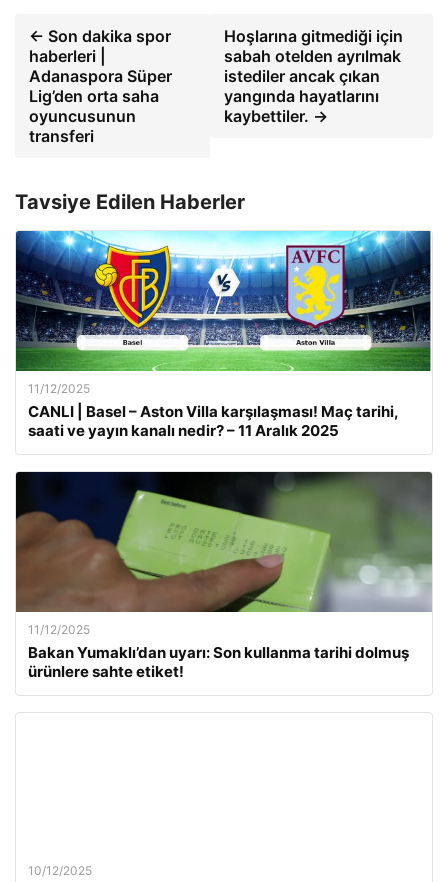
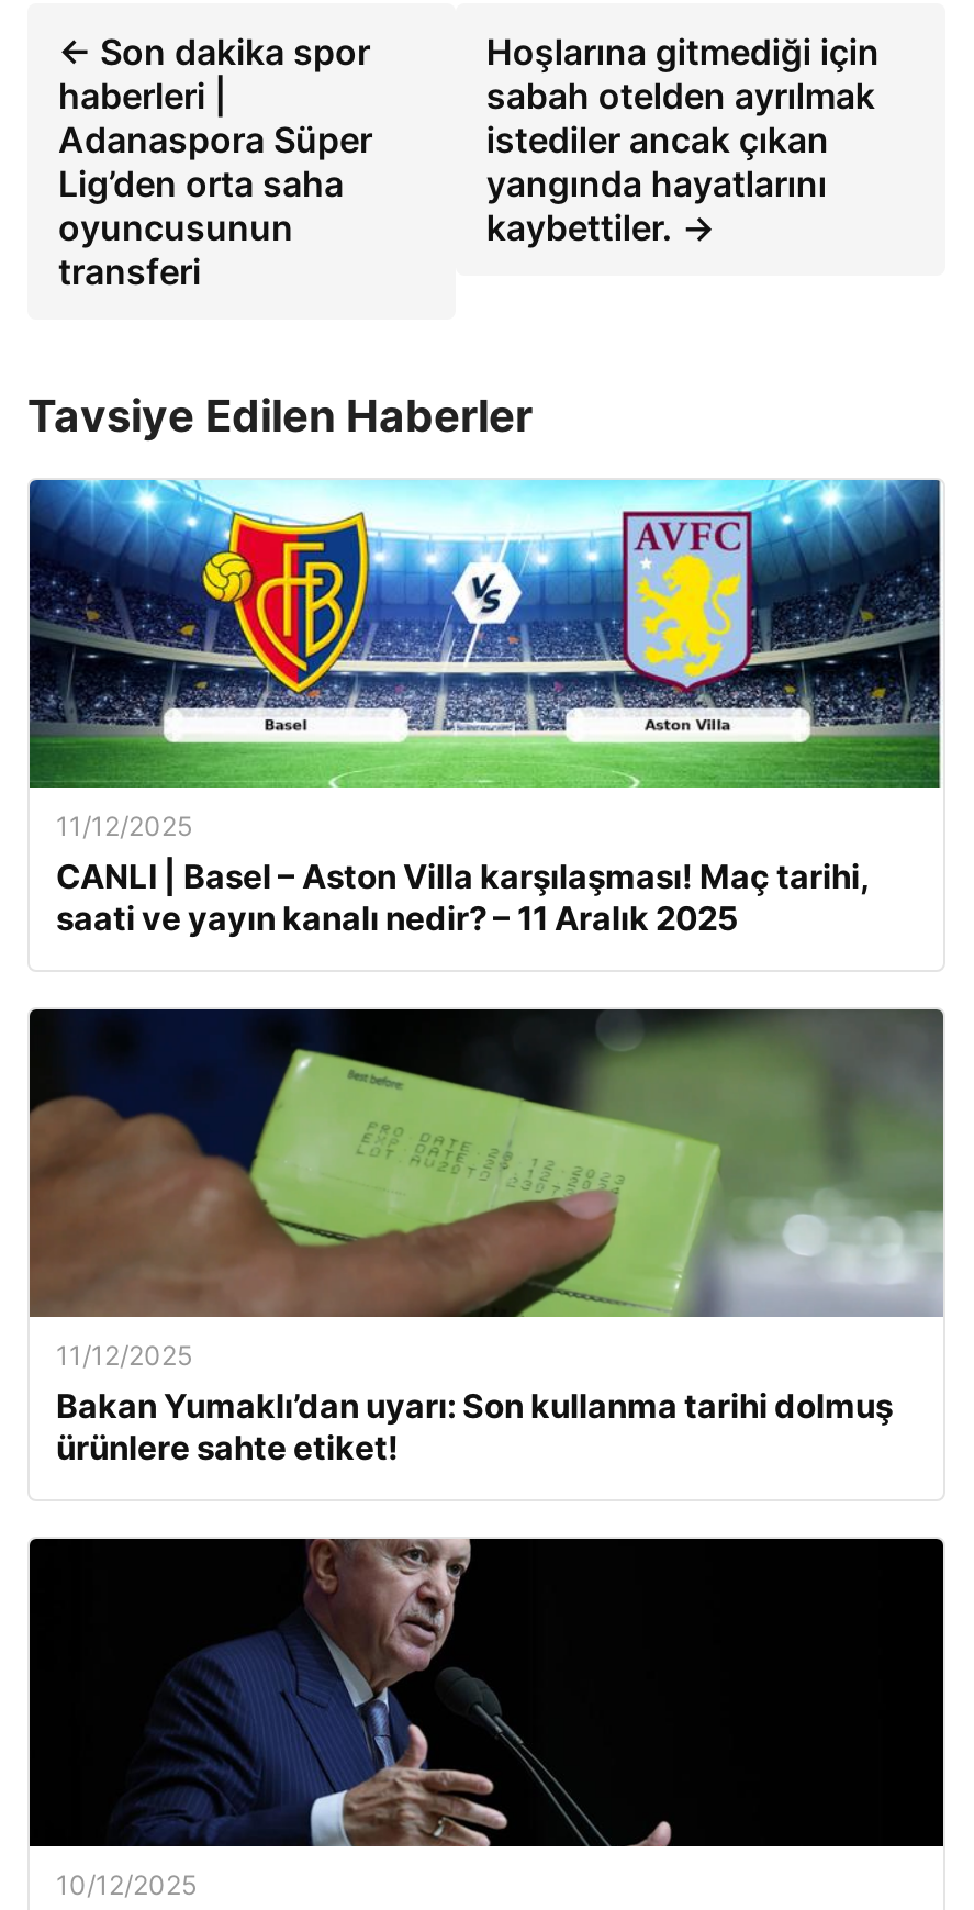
+ [image]
